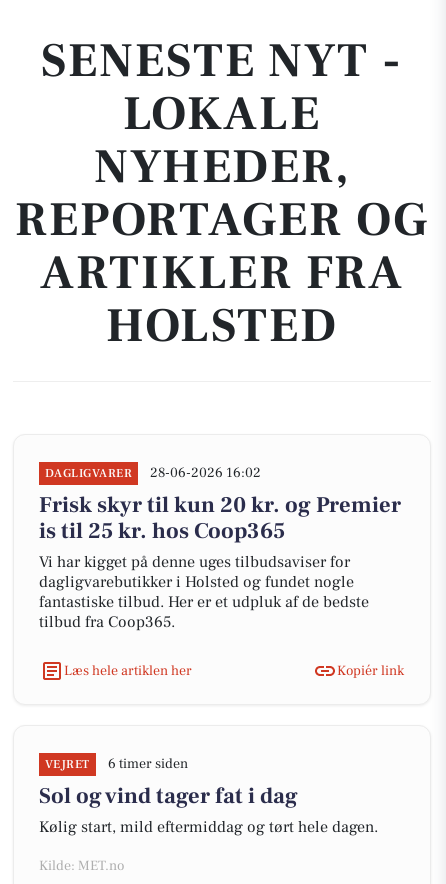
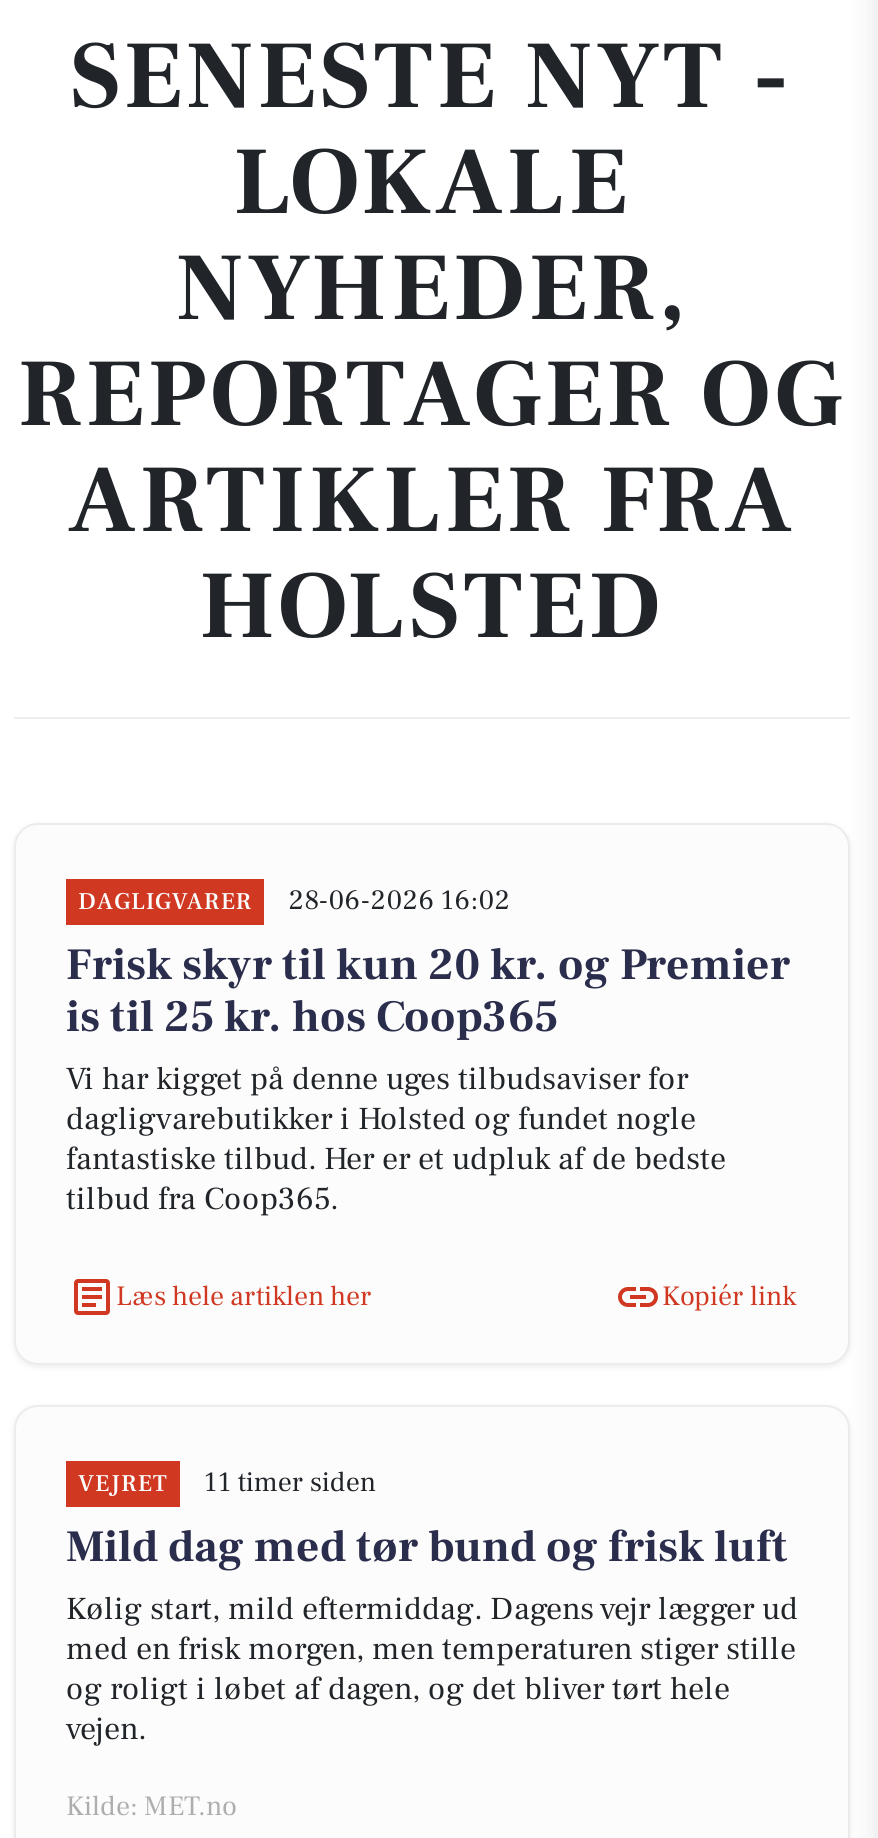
- 6 timer siden
- Sol og vind tager fat i dag
- Kølig start, mild eftermiddag og tørt hele dagen.
+ 11 timer siden
+ Mild dag med tør bund og frisk luft
+ Kølig start, mild eftermiddag. Dagens vejr lægger ud
+ med en frisk morgen, men temperaturen stiger stille
+ og roligt i løbet af dagen, og det bliver tørt hele
+ vejen.
